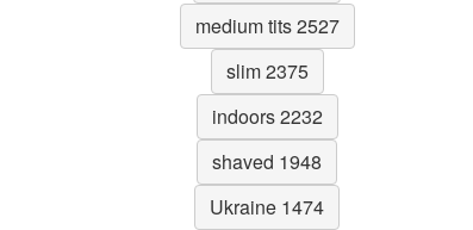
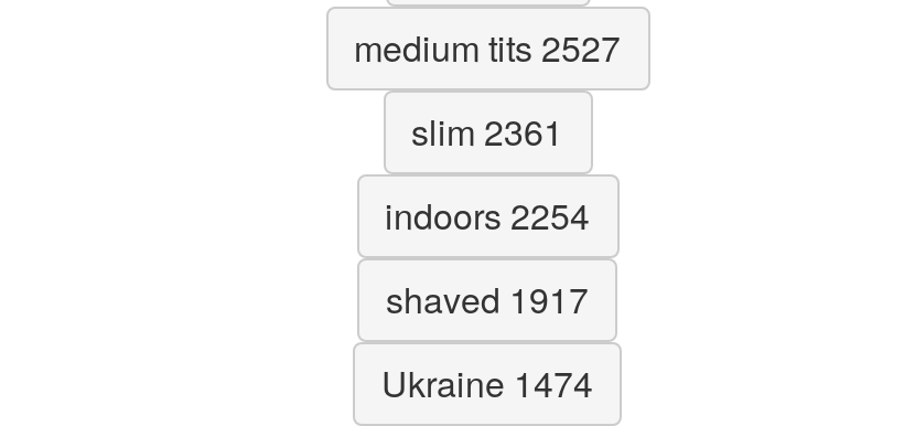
- slim 2375
+ slim 2361

- indoors 2232
+ indoors 2254

- shaved 1948
+ shaved 1917
